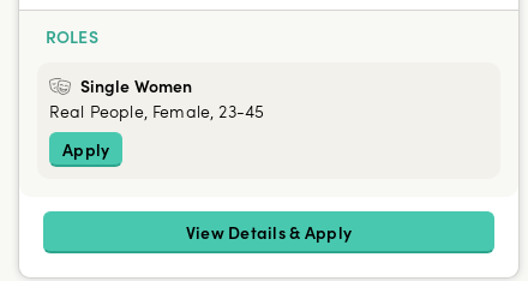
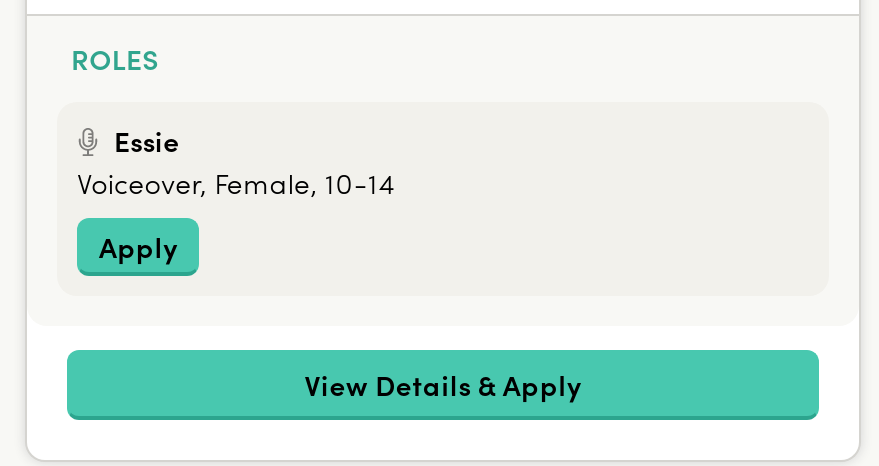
- Single Women
- Real People, Female, 23-45
+ Essie
+ Voiceover, Female, 10-14
